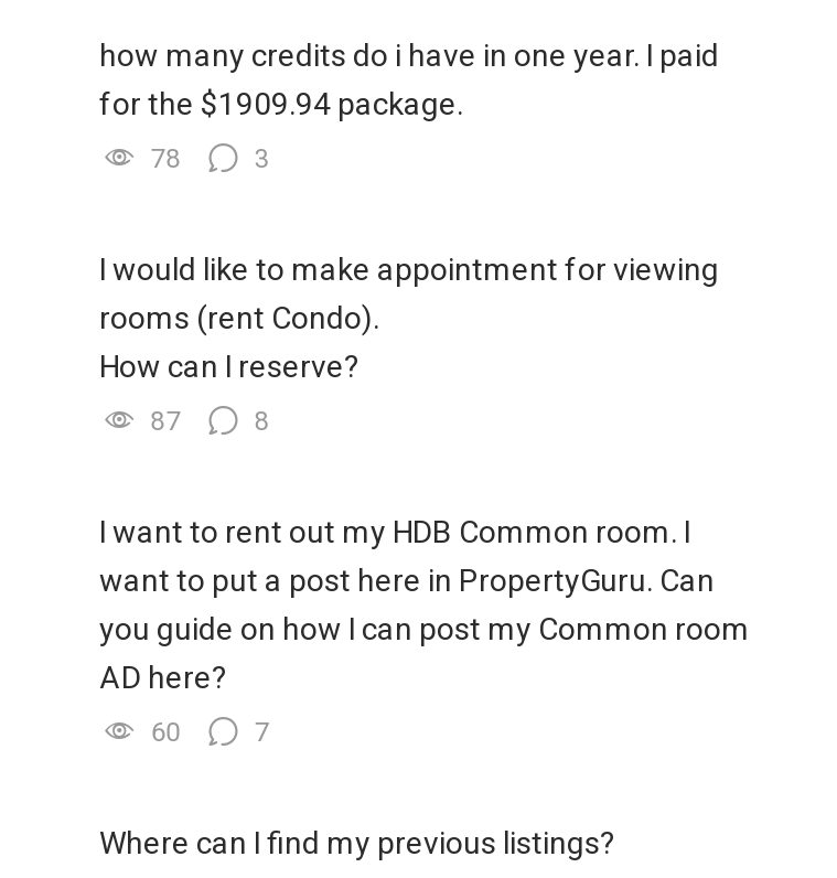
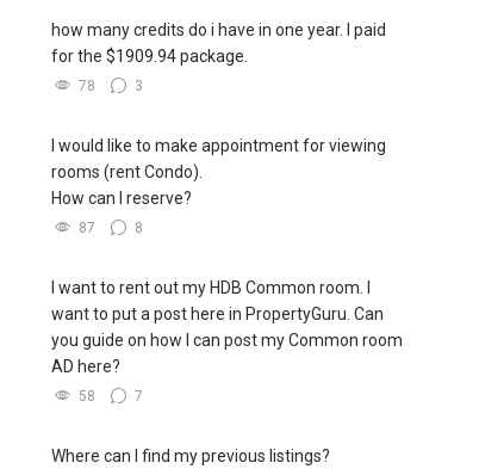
- 60
+ 58
